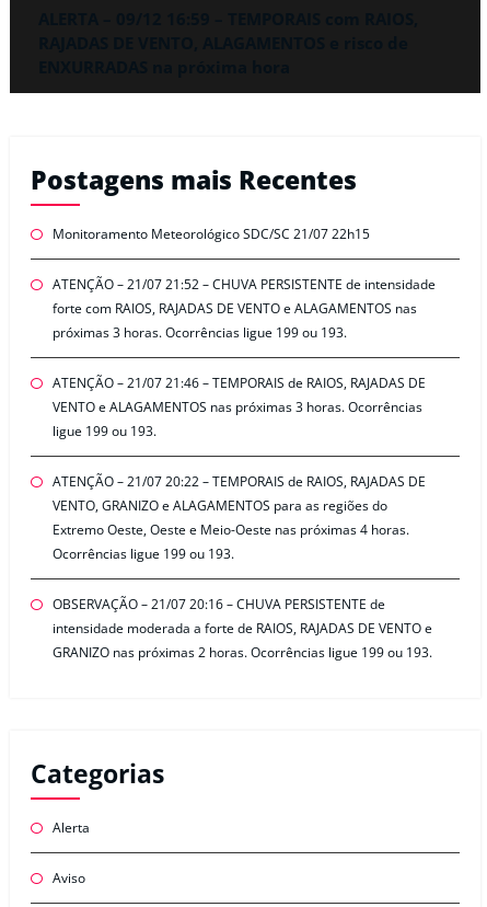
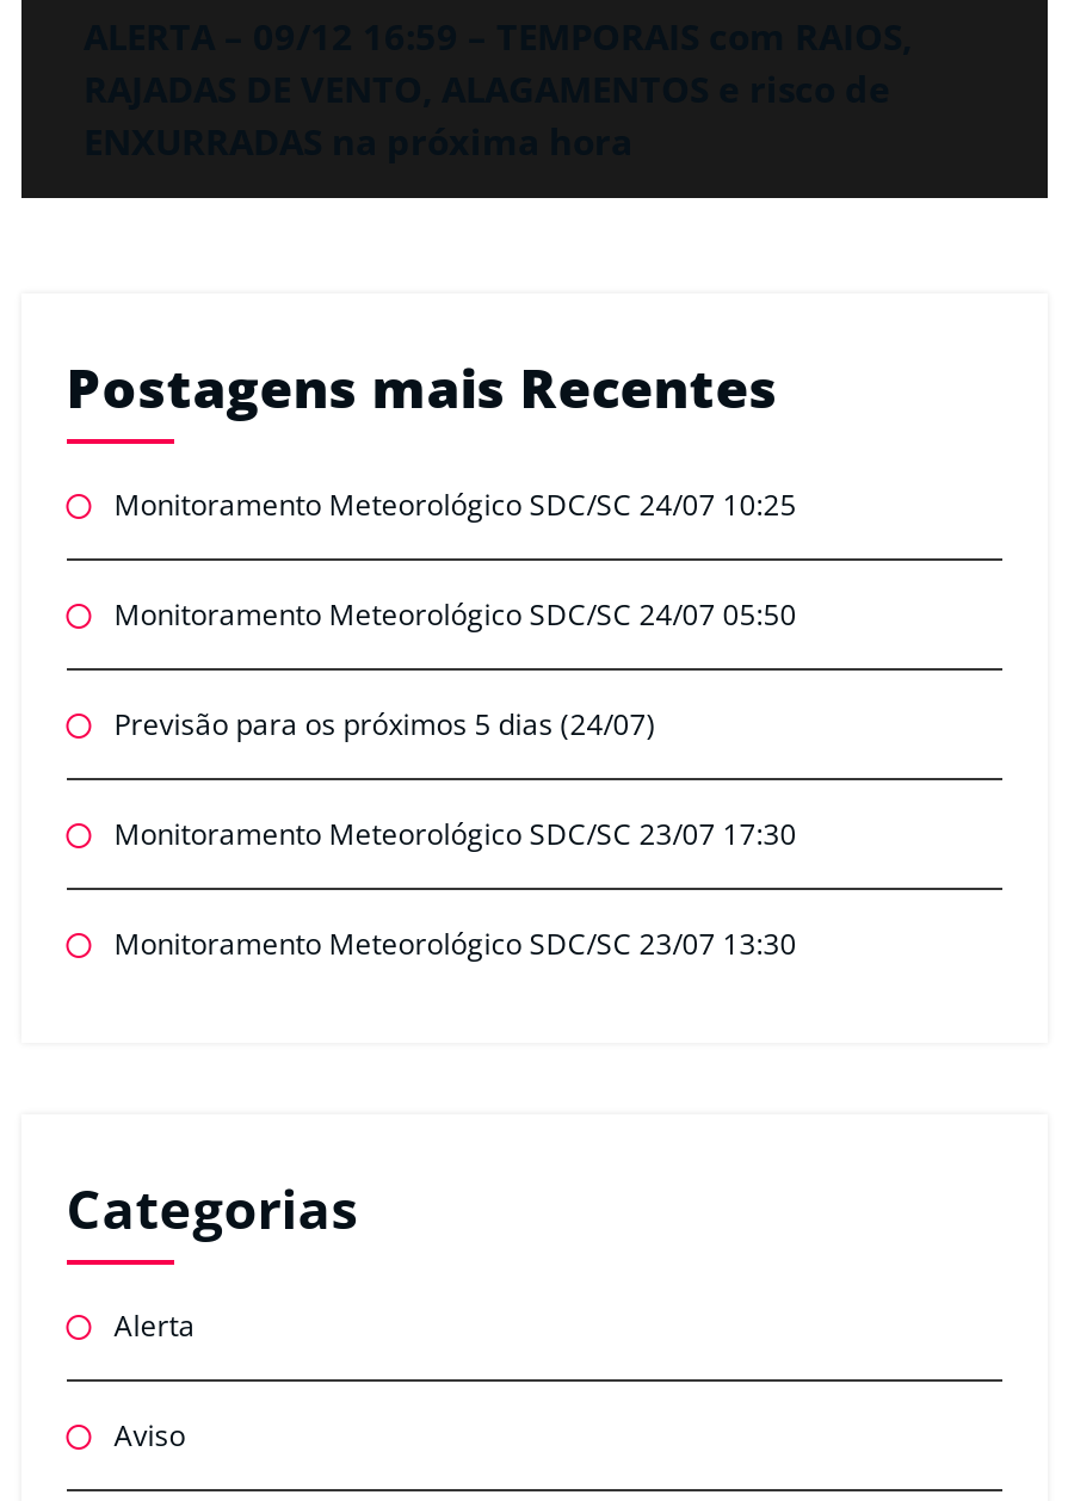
- Monitoramento Meteorológico SDC/SC 21/07 22h15
+ Monitoramento Meteorológico SDC/SC 24/07 10:25

- ATENÇÃO – 21/07 21:52 – CHUVA PERSISTENTE de intensidade
- forte com RAIOS, RAJADAS DE VENTO e ALAGAMENTOS nas
- próximas 3 horas. Ocorrências ligue 199 ou 193.
+ Monitoramento Meteorológico SDC/SC 24/07 05:50

- ATENÇÃO – 21/07 21:46 – TEMPORAIS de RAIOS, RAJADAS DE
- VENTO e ALAGAMENTOS nas próximas 3 horas. Ocorrências
- ligue 199 ou 193.
+ Previsão para os próximos 5 dias (24/07)

- ATENÇÃO – 21/07 20:22 – TEMPORAIS de RAIOS, RAJADAS DE
- VENTO, GRANIZO e ALAGAMENTOS para as regiões do
- Extremo Oeste, Oeste e Meio-Oeste nas próximas 4 horas.
- Ocorrências ligue 199 ou 193.
+ Monitoramento Meteorológico SDC/SC 23/07 17:30

- OBSERVAÇÃO – 21/07 20:16 – CHUVA PERSISTENTE de
- intensidade moderada a forte de RAIOS, RAJADAS DE VENTO e
- GRANIZO nas próximas 2 horas. Ocorrências ligue 199 ou 193.
+ Monitoramento Meteorológico SDC/SC 23/07 13:30
